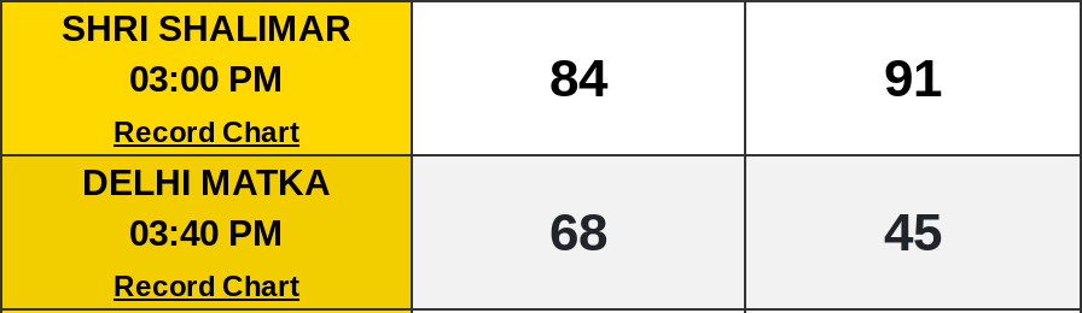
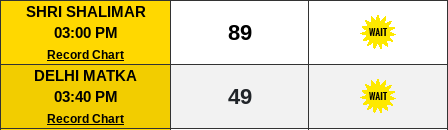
- 84
- 91
+ 89

- 68
- 45
+ 49
